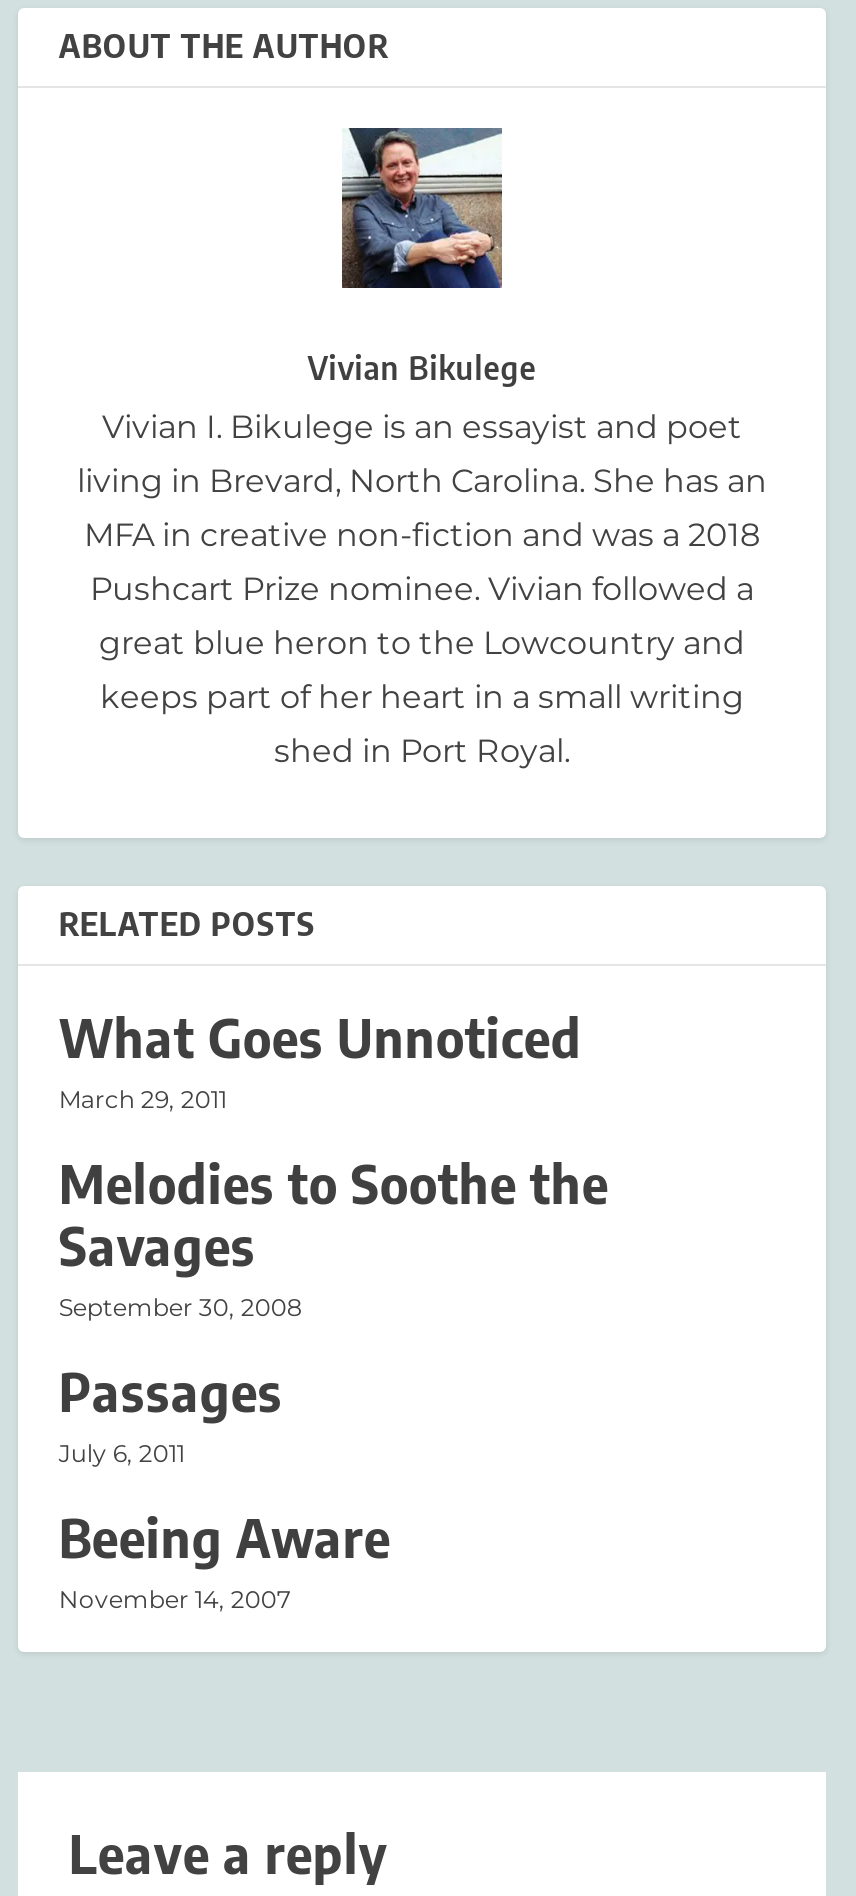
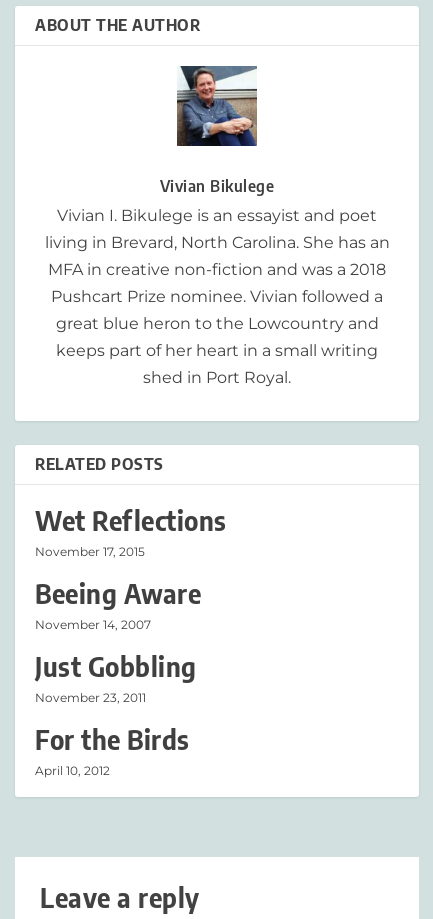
- What Goes Unnoticed
- March 29, 2011
- Melodies to Soothe the
- Savages
- September 30, 2008
- Passages
- July 6, 2011
+ Wet Reflections
+ November 17, 2015

moved up: Beeing Aware | November 14, 2007

+ Just Gobbling
+ November 23, 2011
+ For the Birds
+ April 10, 2012
